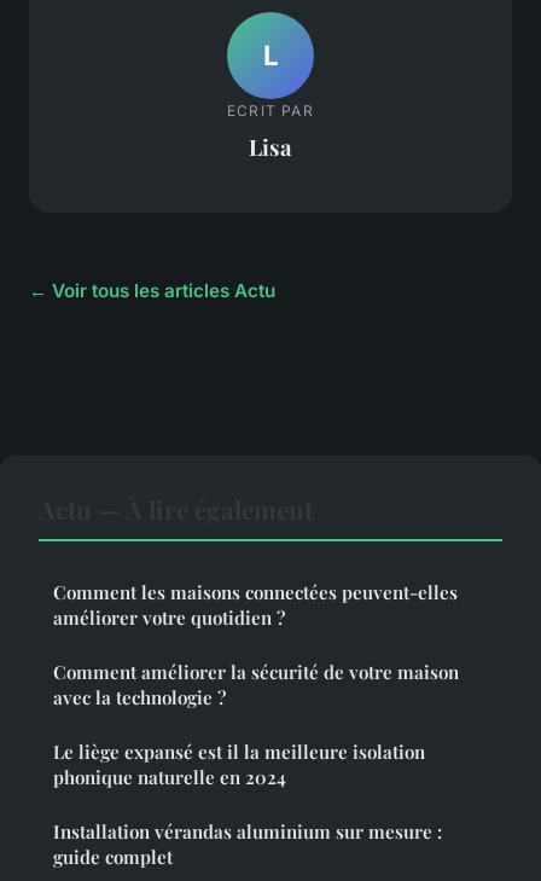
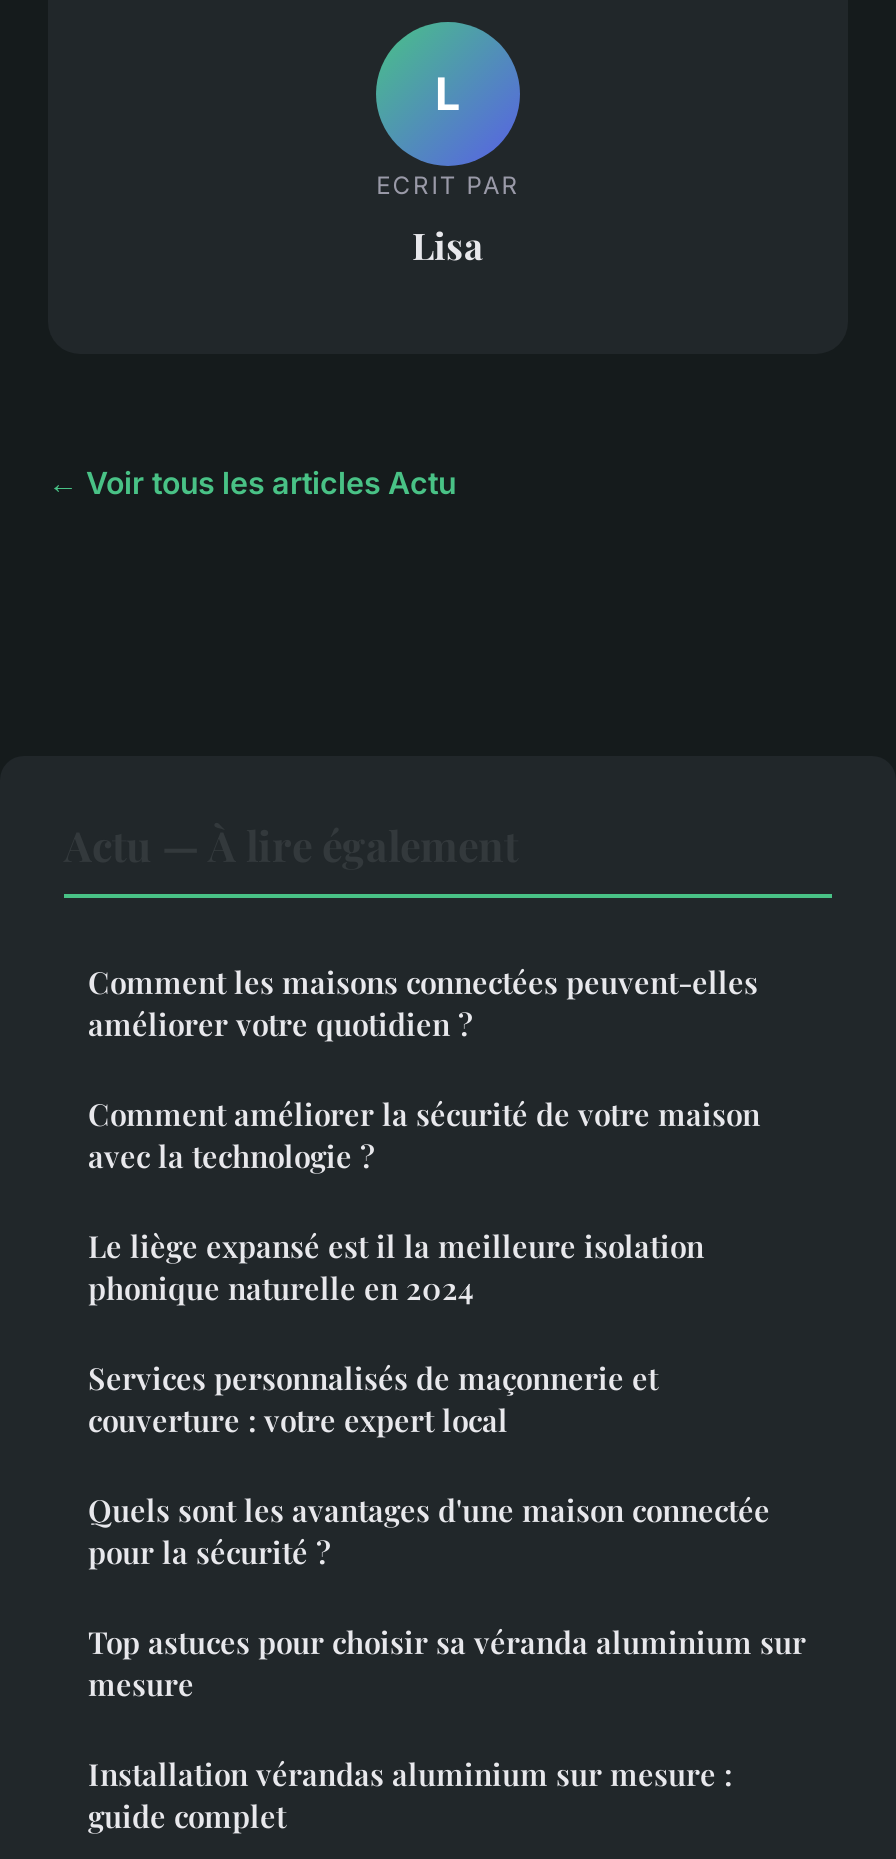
+ Services personnalisés de maçonnerie et
+ couverture : votre expert local
+ Quels sont les avantages d'une maison connectée
+ pour la sécurité ?
+ Top astuces pour choisir sa véranda aluminium sur
+ mesure
